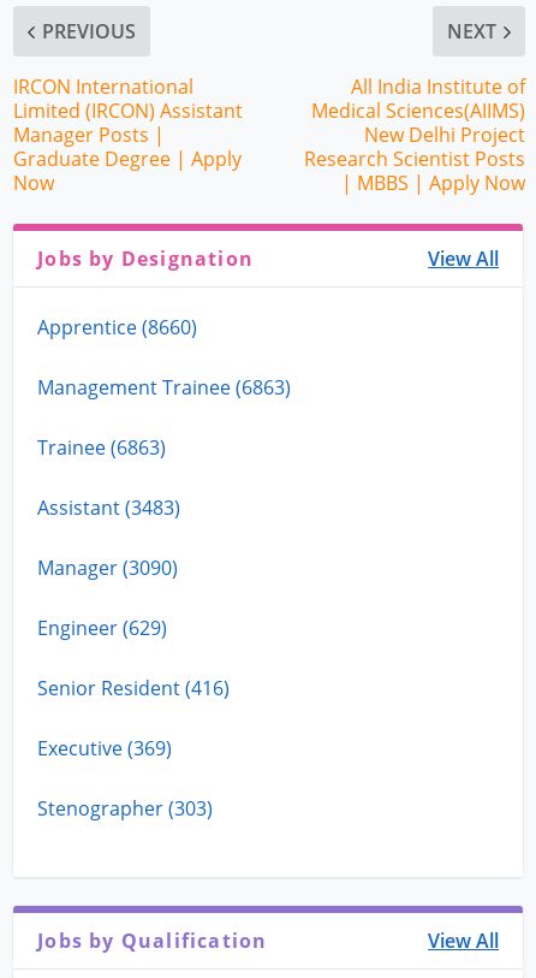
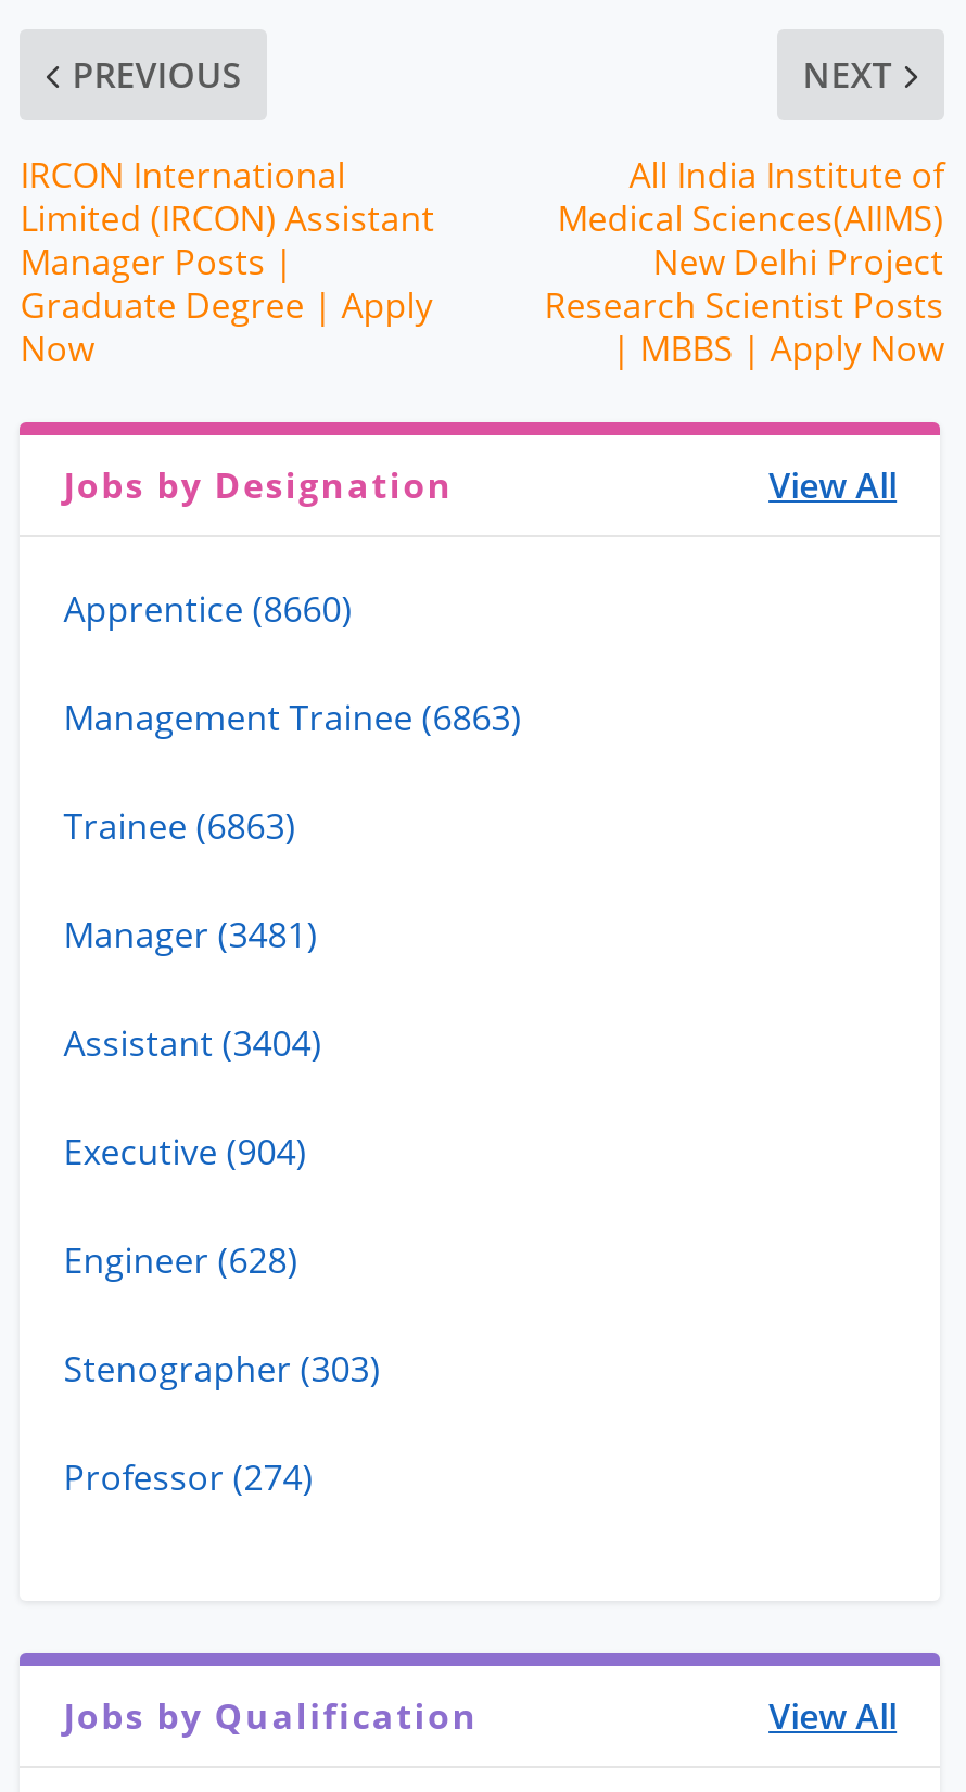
- Assistant (3483)
- Manager (3090)
- Engineer (629)
- Senior Resident (416)
- Executive (369)
+ Manager (3481)
+ Assistant (3404)
+ Executive (904)
+ Engineer (628)

moved up: Stenographer (303)

+ Professor (274)
